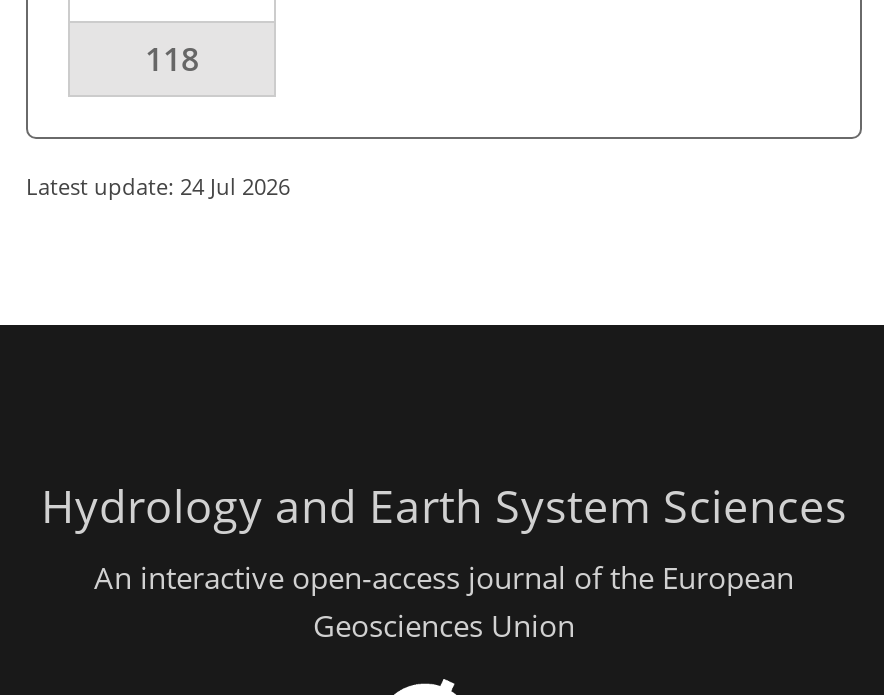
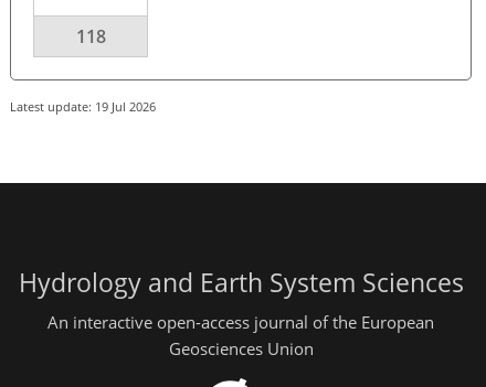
- Latest update: 24 Jul 2026
+ Latest update: 19 Jul 2026
